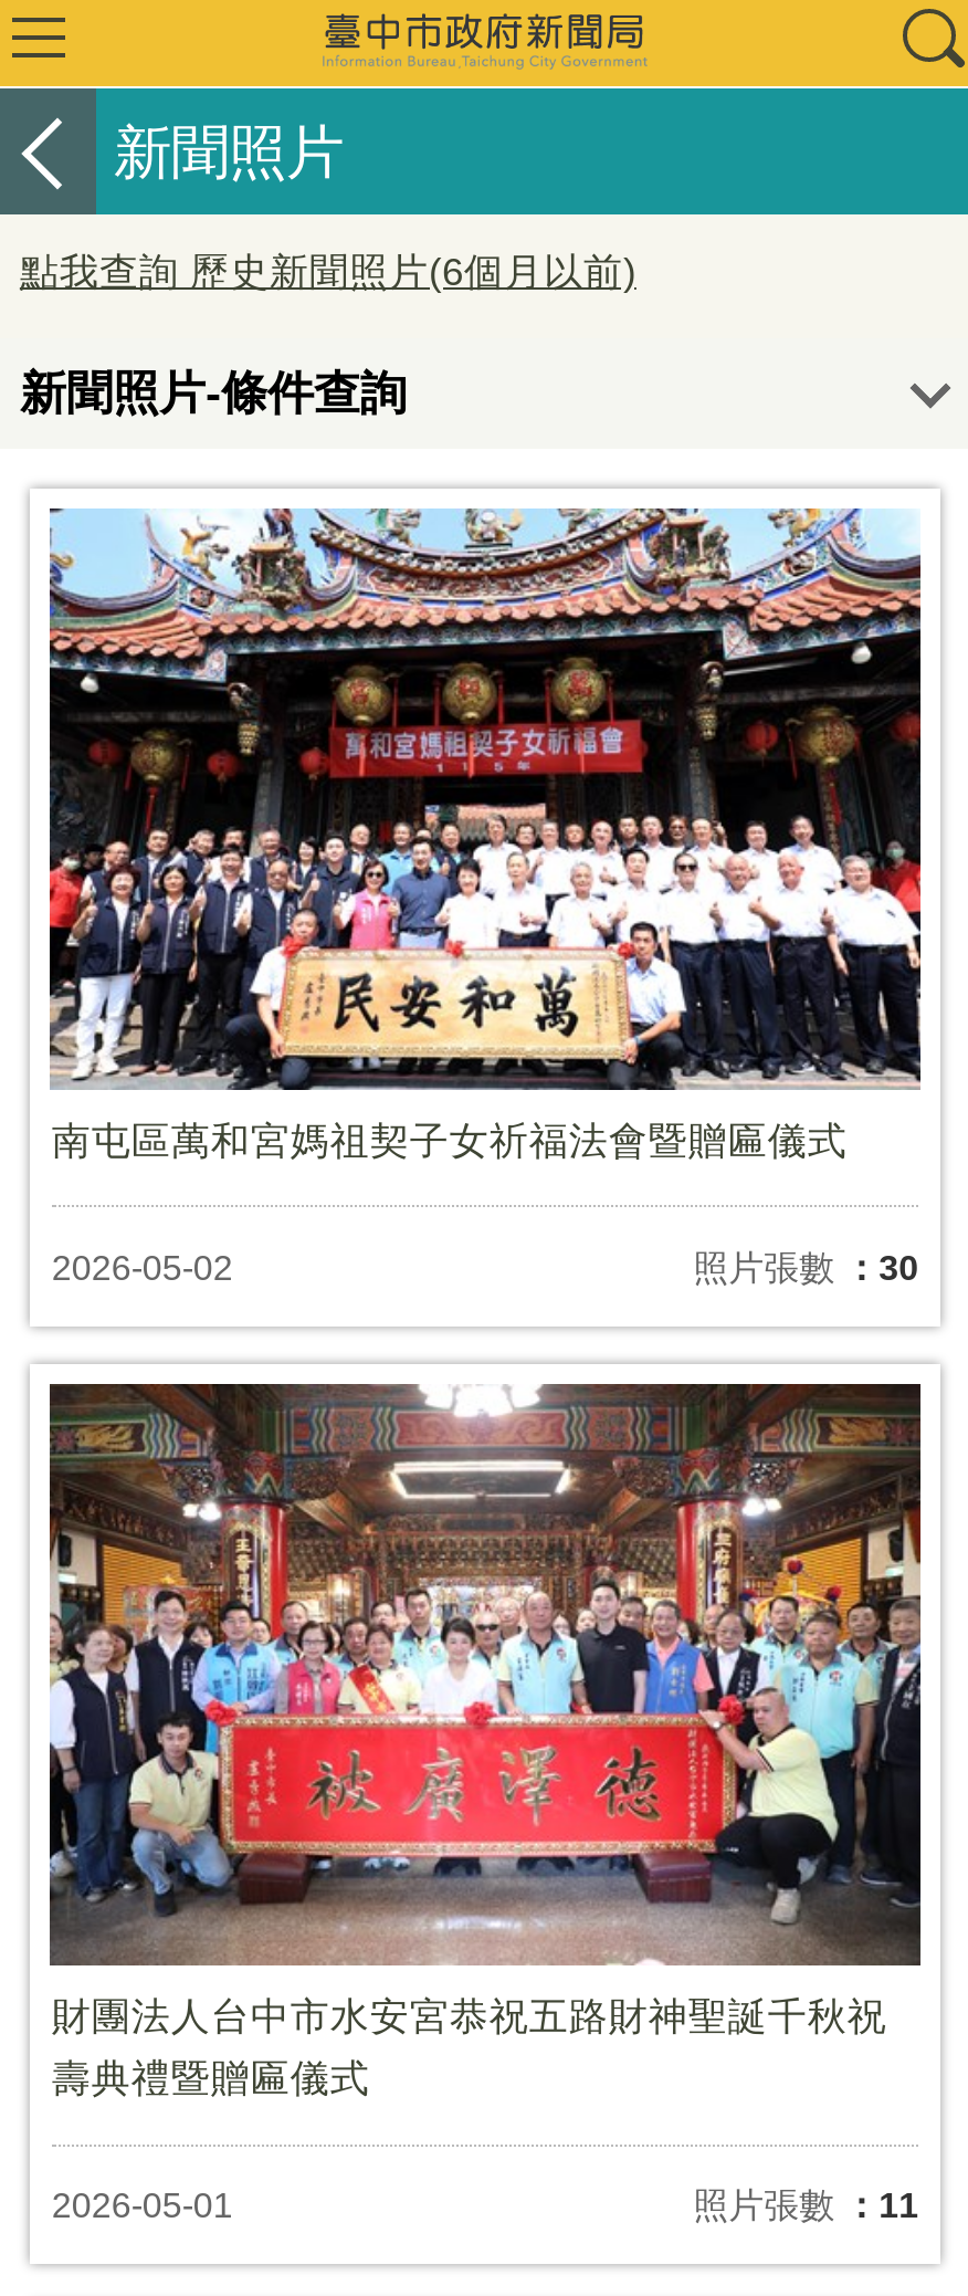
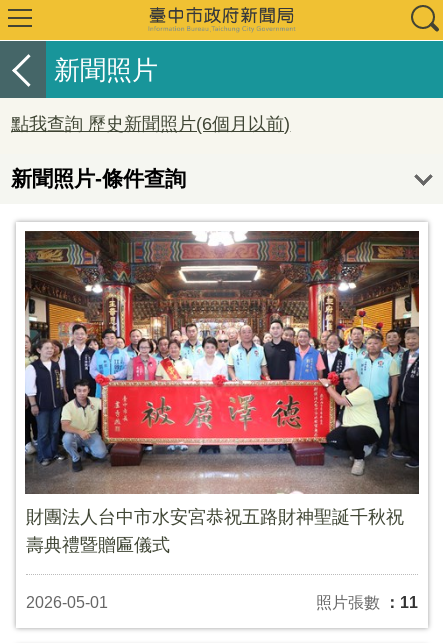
- [image]
- 南屯區萬和宮媽祖契子女祈福法會暨贈匾儀式
- 2026-05-02
- 照片張數：30
